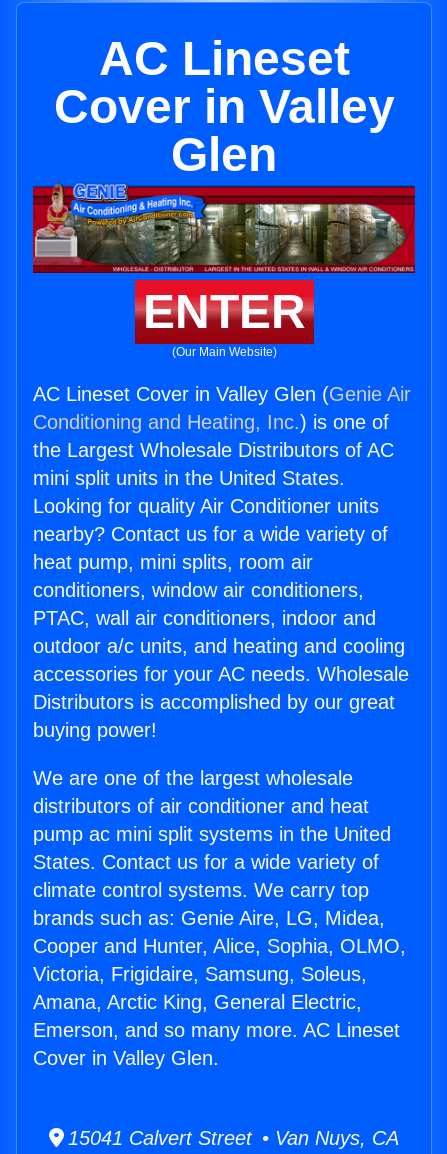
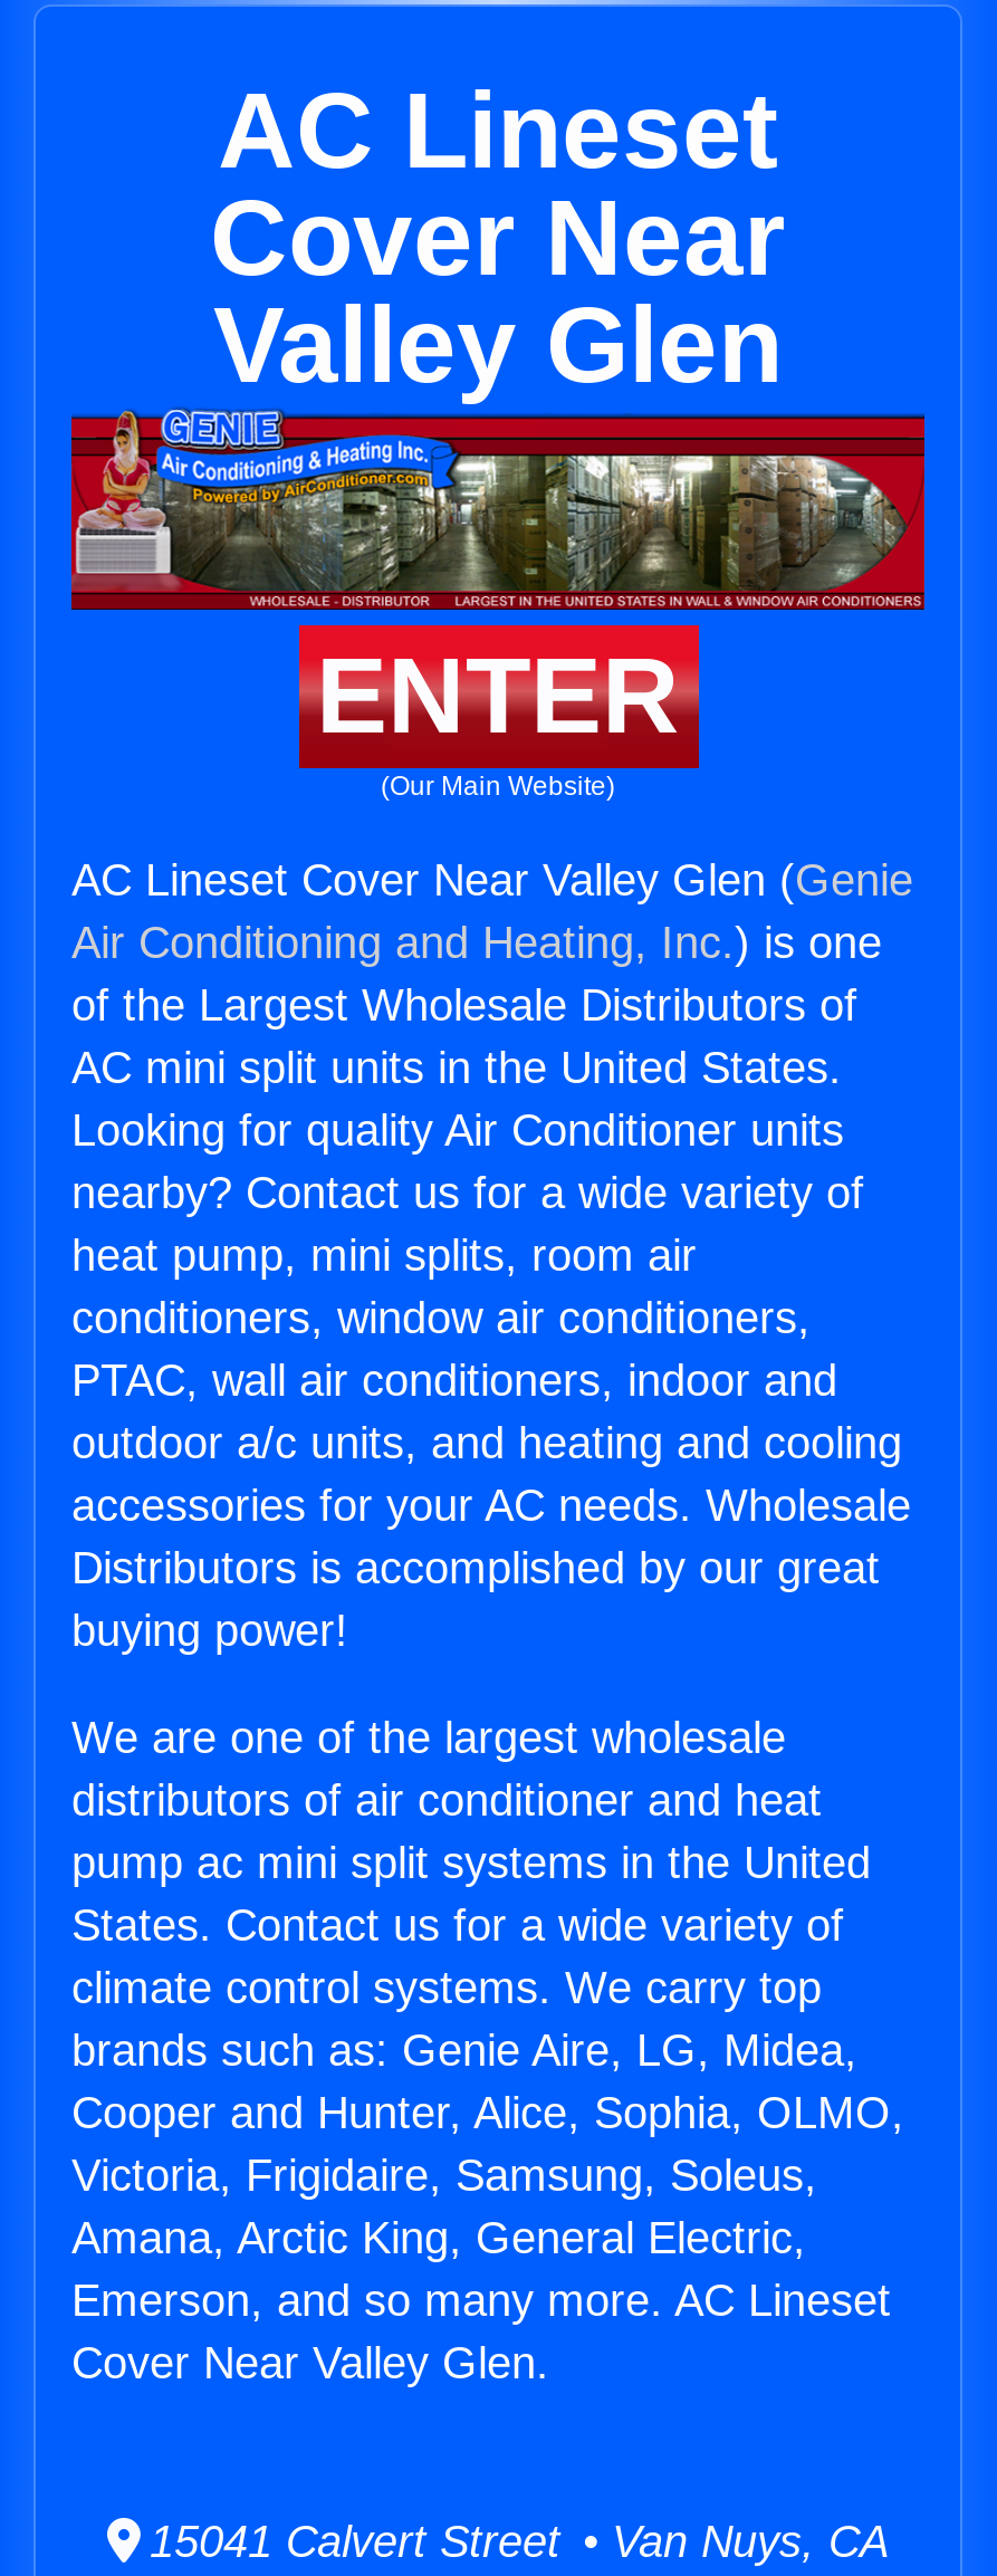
- Cover in Valley
- Glen
+ Cover Near
+ Valley Glen

- AC Lineset Cover in Valley Glen (Genie Air
- Conditioning and Heating, Inc.) is one of
- the Largest Wholesale Distributors of AC
- mini split units in the United States.
+ AC Lineset Cover Near Valley Glen (Genie
+ Air Conditioning and Heating, Inc.) is one
+ of the Largest Wholesale Distributors of
+ AC mini split units in the United States.

- Cover in Valley Glen.
+ Cover Near Valley Glen.
